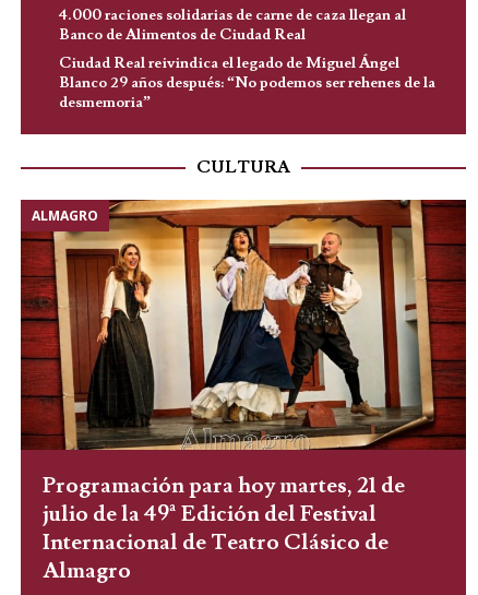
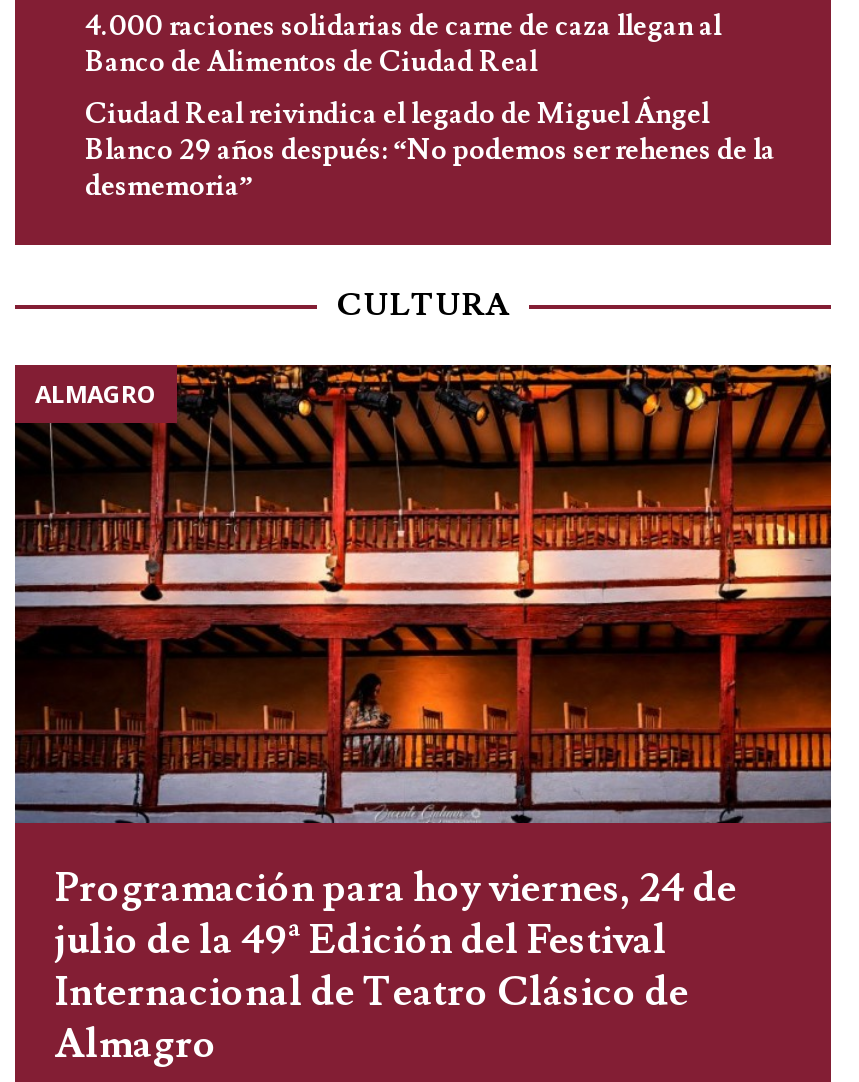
- [image]
- Programación para hoy martes, 21 de
+ [image]
+ Programación para hoy viernes, 24 de
